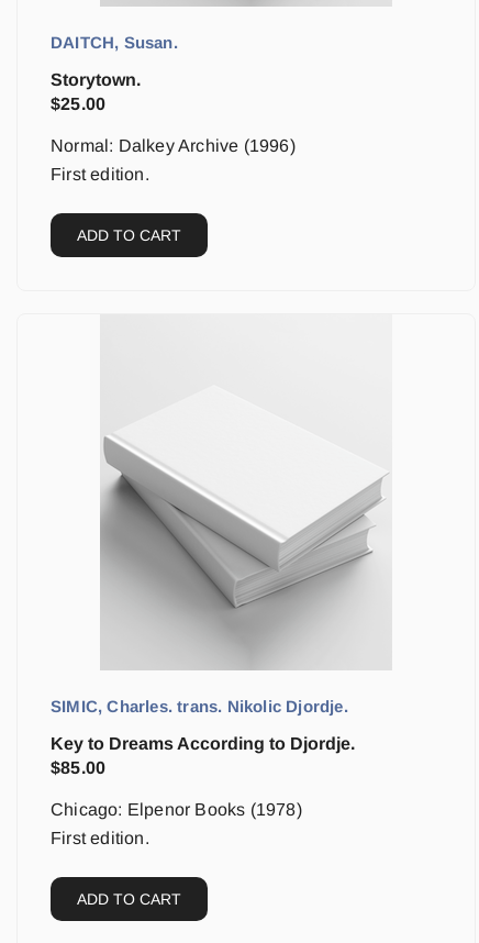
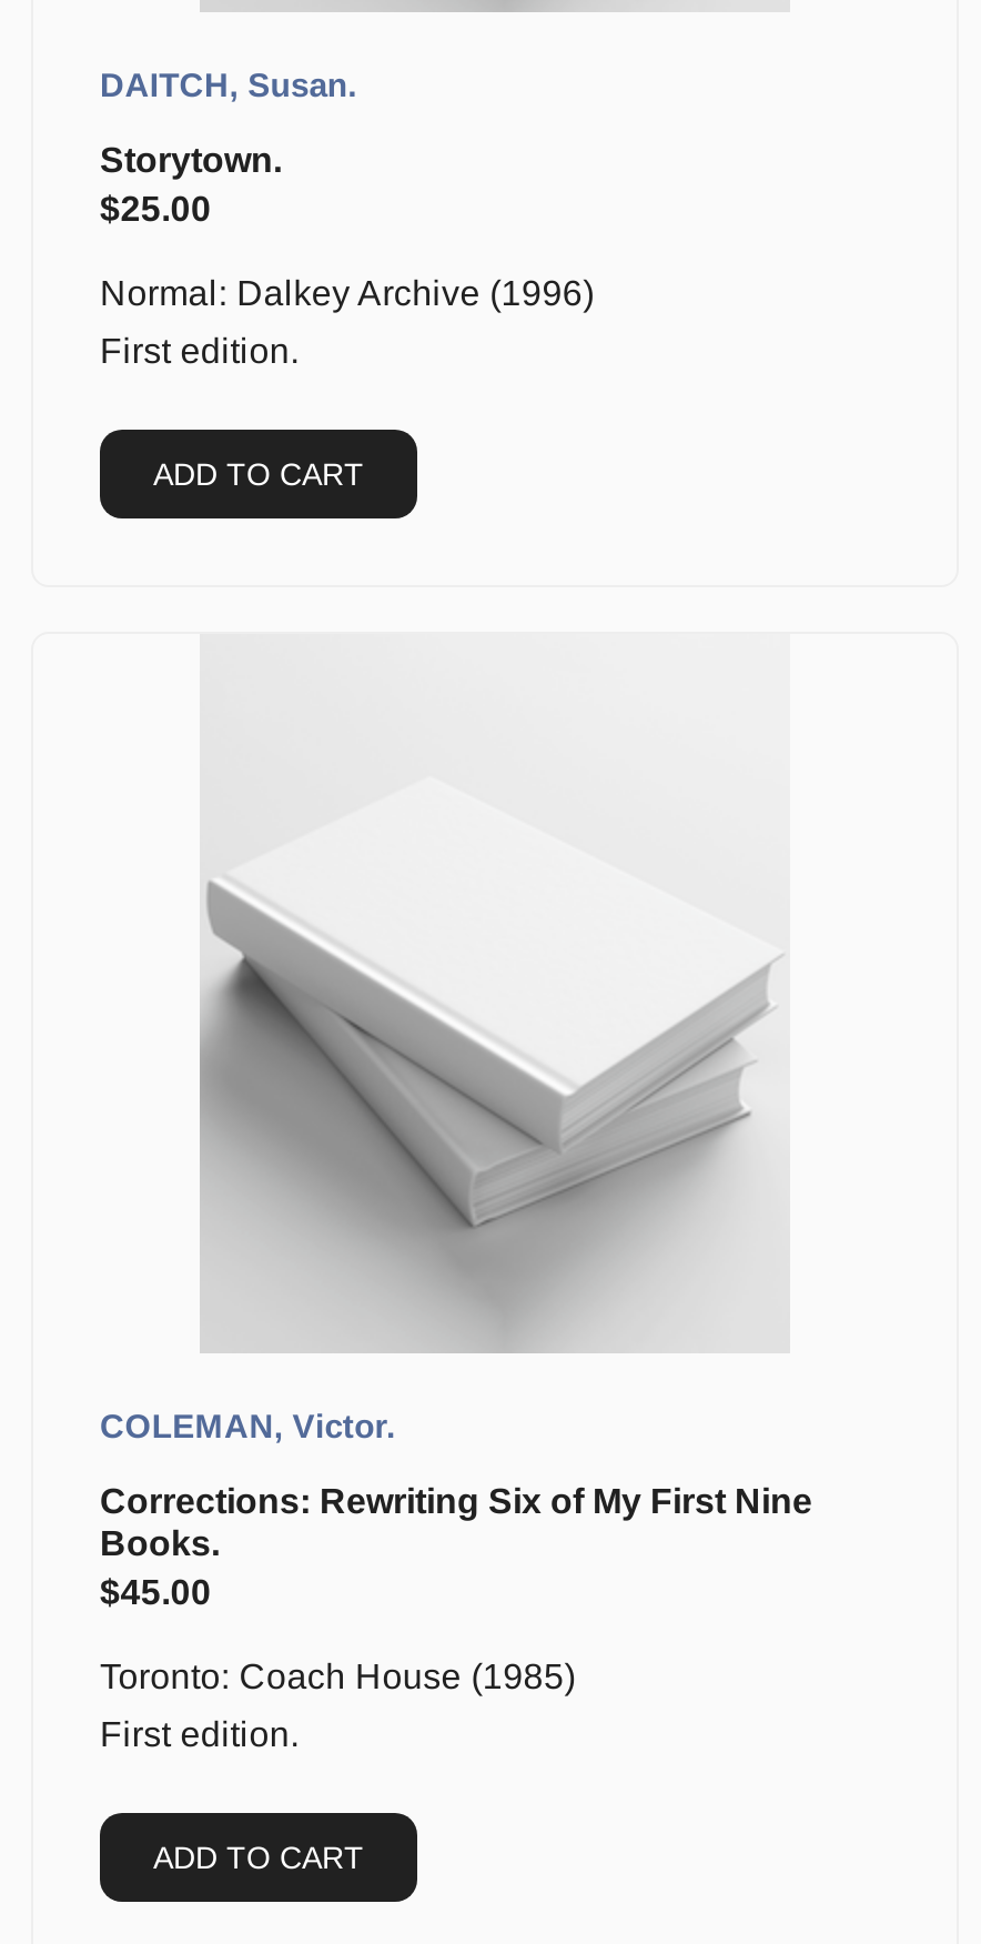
- SIMIC, Charles. trans. Nikolic Djordje.
+ COLEMAN, Victor.

- Key to Dreams According to Djordje.
- $85.00
+ Corrections: Rewriting Six of My First Nine
+ Books.
+ $45.00

- Chicago: Elpenor Books (1978)
+ Toronto: Coach House (1985)
